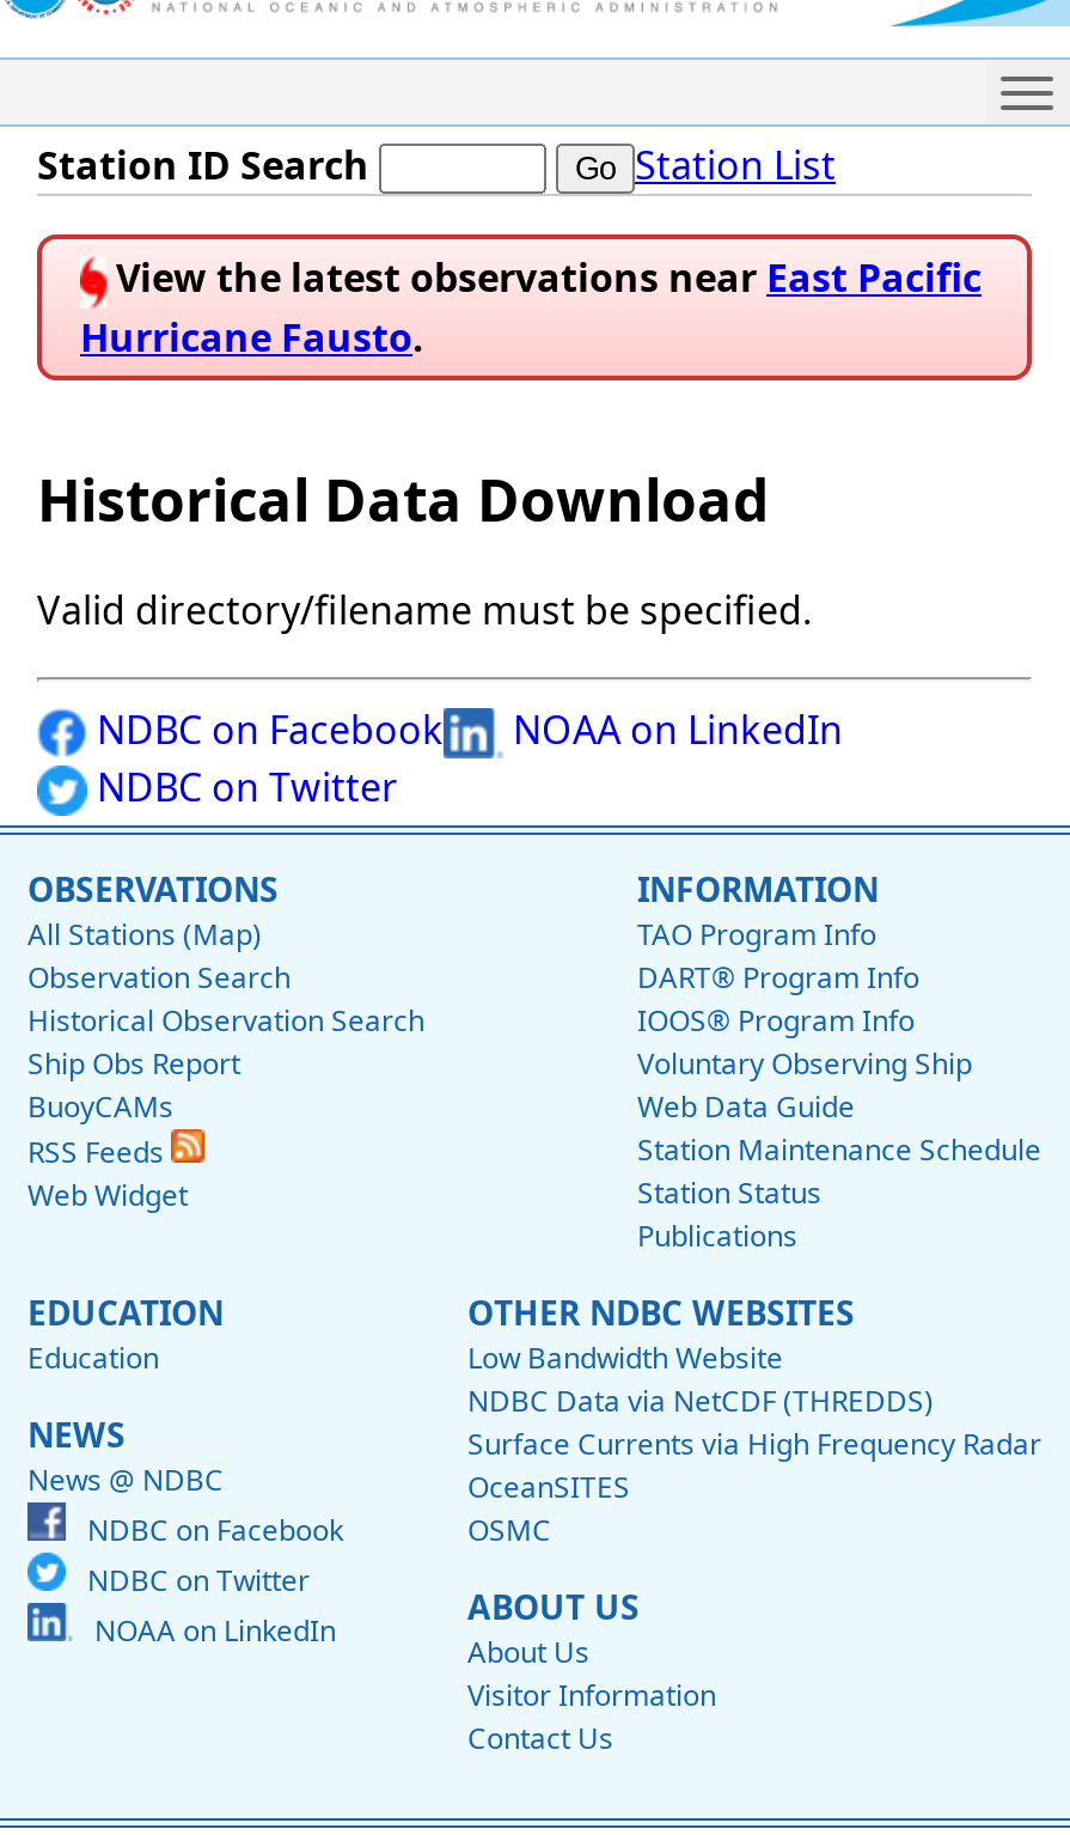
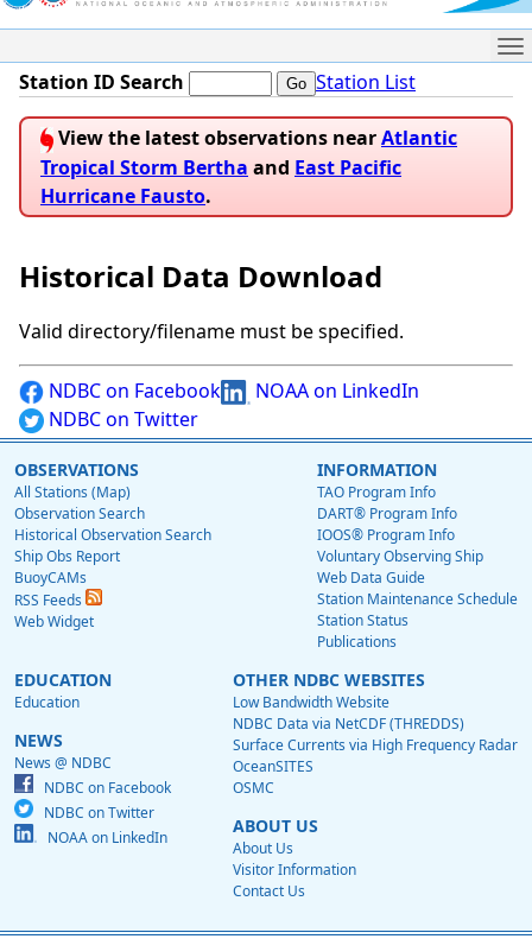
- View the latest observations near East Pacific
+ View the latest observations near Atlantic
+ Tropical Storm Bertha and East Pacific
